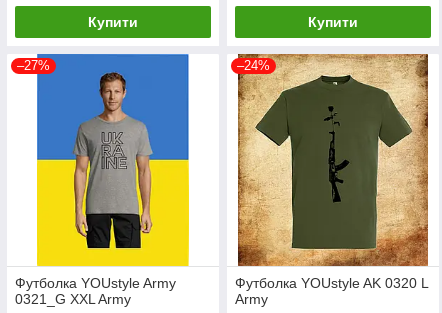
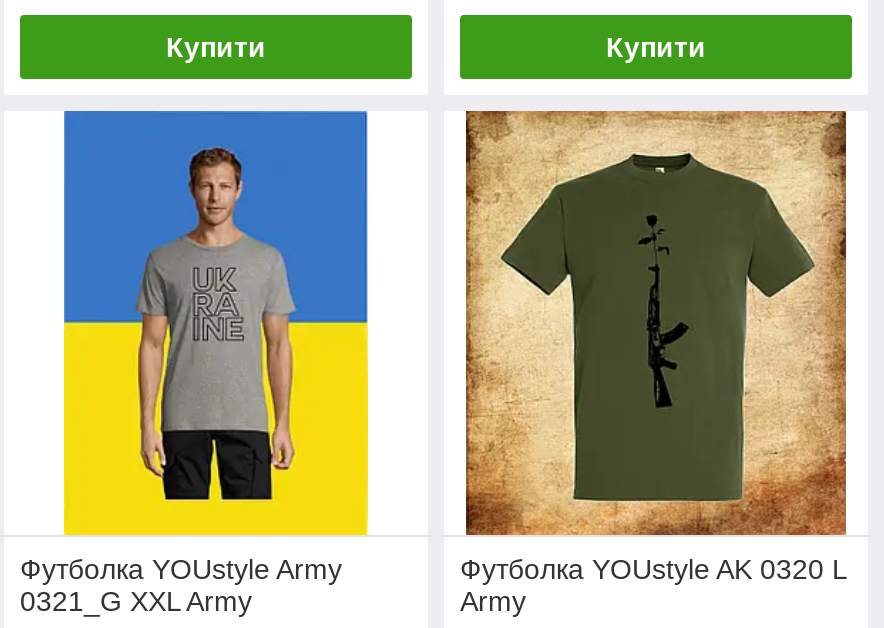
- –27%

- –24%
